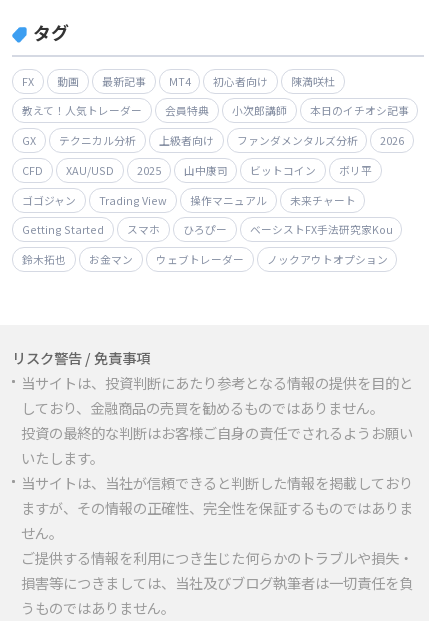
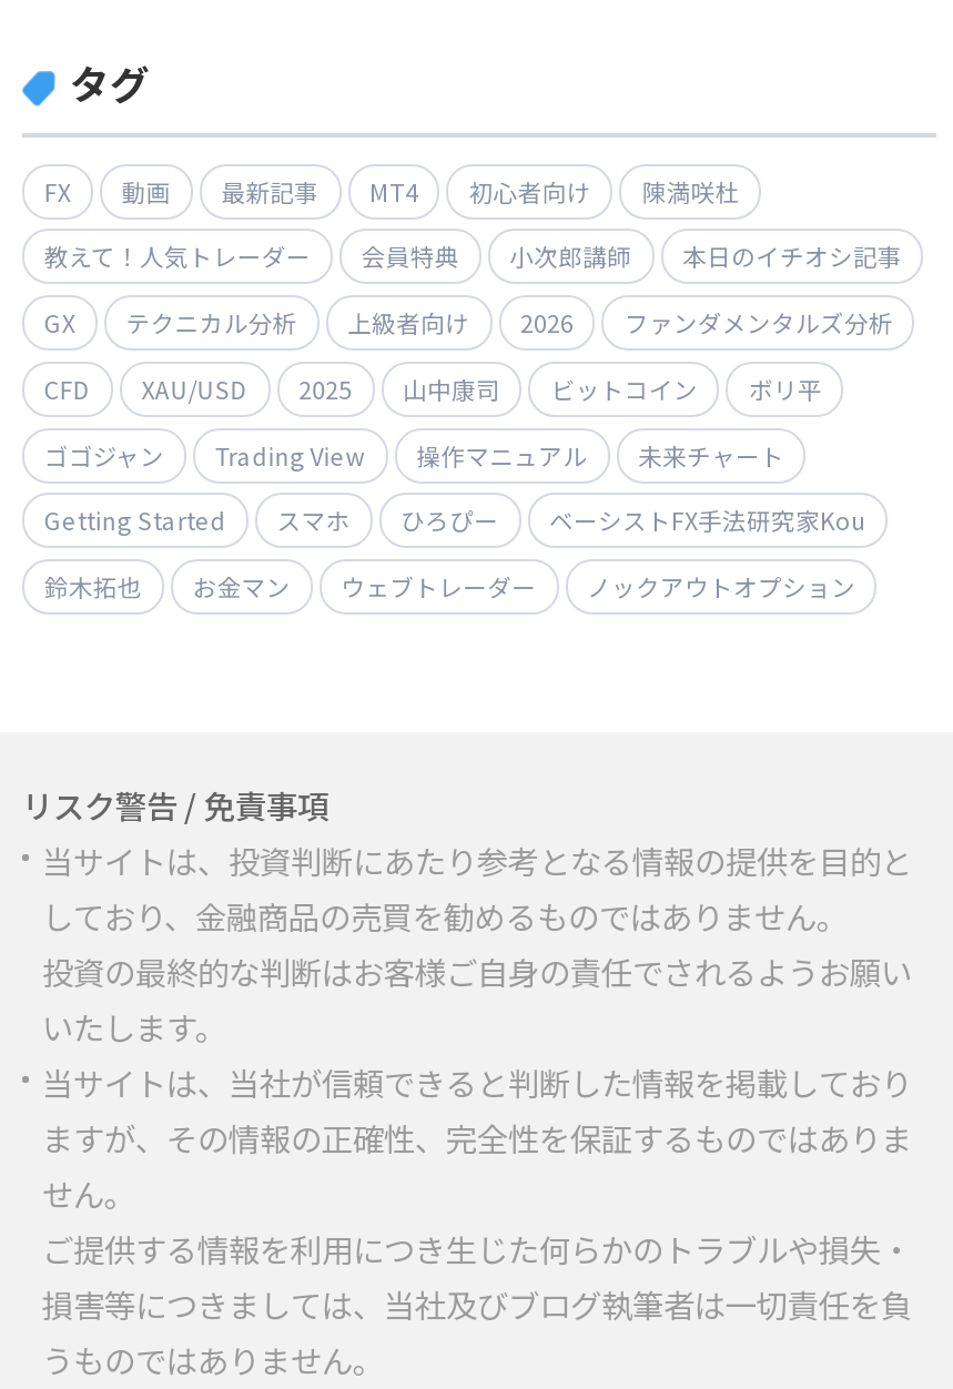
- 2026

+ 2026
